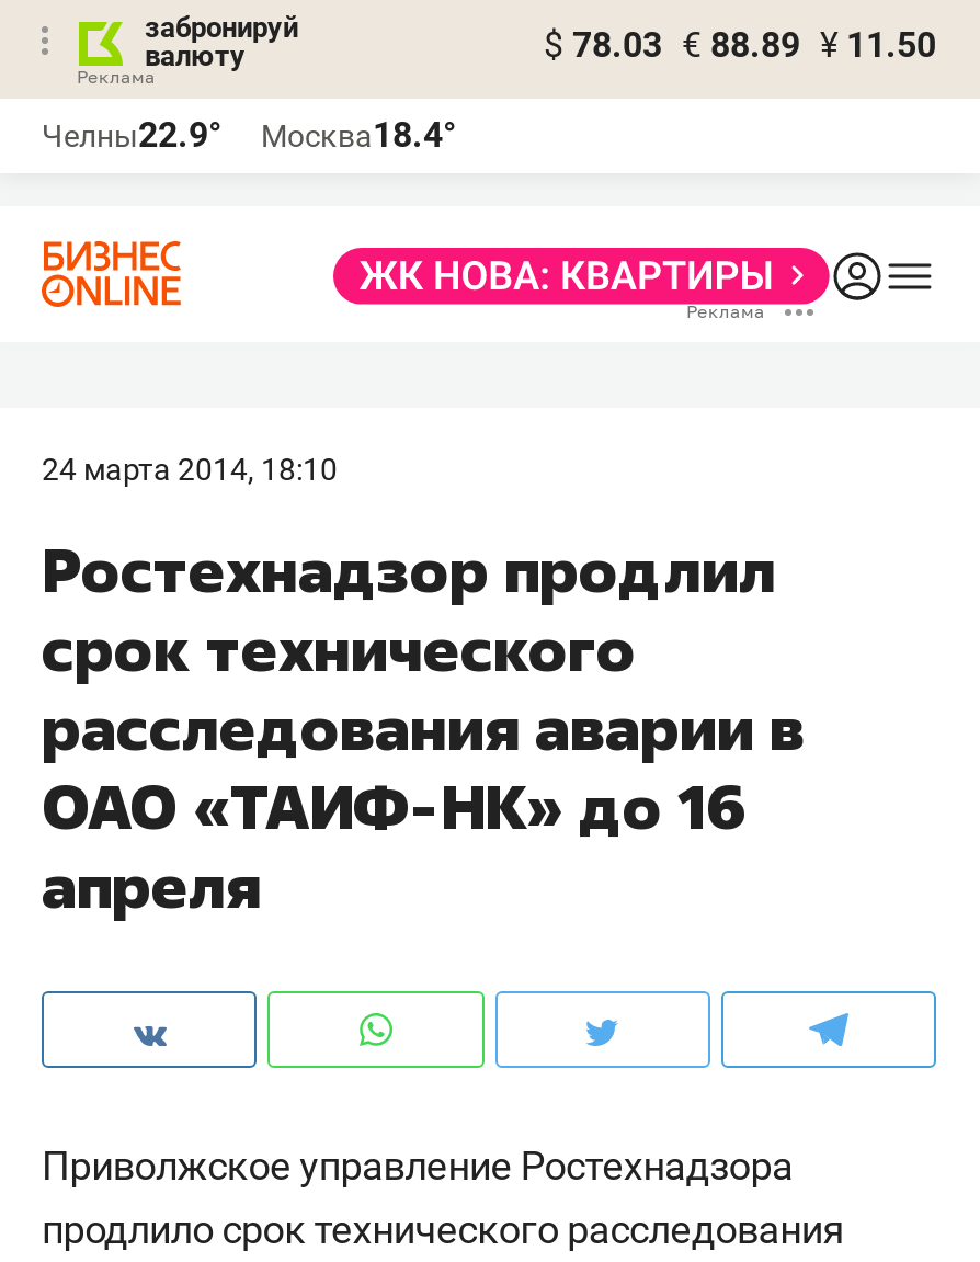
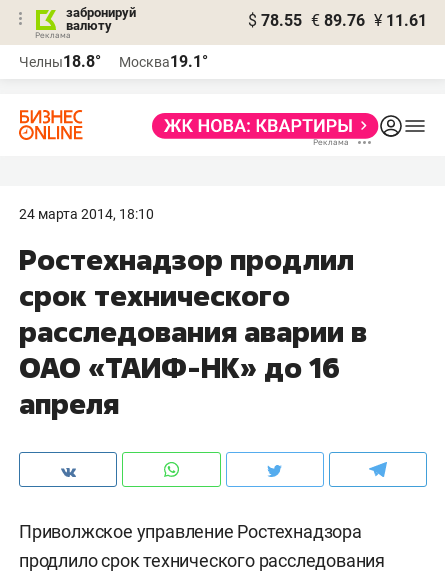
- $ 78.03 € 88.89 ¥ 11.50
+ $ 78.55 € 89.76 ¥ 11.61

- Челны22.9°
+ Челны18.8°

- Москва18.4°
+ Москва19.1°
